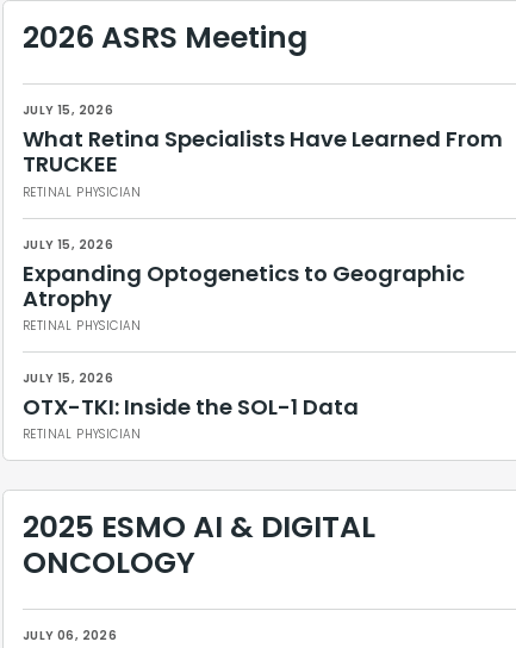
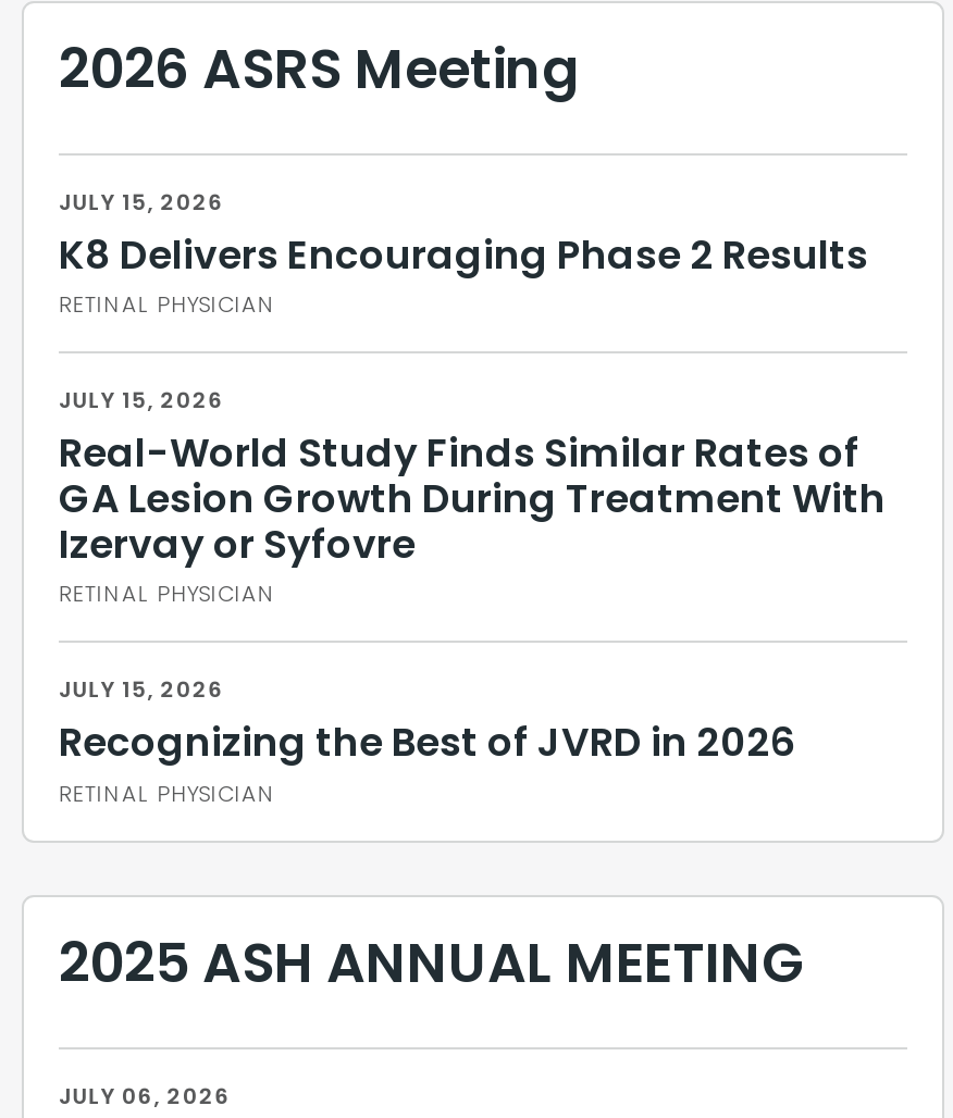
- What Retina Specialists Have Learned From
- TRUCKEE
+ K8 Delivers Encouraging Phase 2 Results

- Expanding Optogenetics to Geographic
- Atrophy
+ Real-World Study Finds Similar Rates of
+ GA Lesion Growth During Treatment With
+ Izervay or Syfovre

- OTX-TKI: Inside the SOL-1 Data
+ Recognizing the Best of JVRD in 2026

- 2025 ESMO AI & DIGITAL
- ONCOLOGY
+ 2025 ASH ANNUAL MEETING
